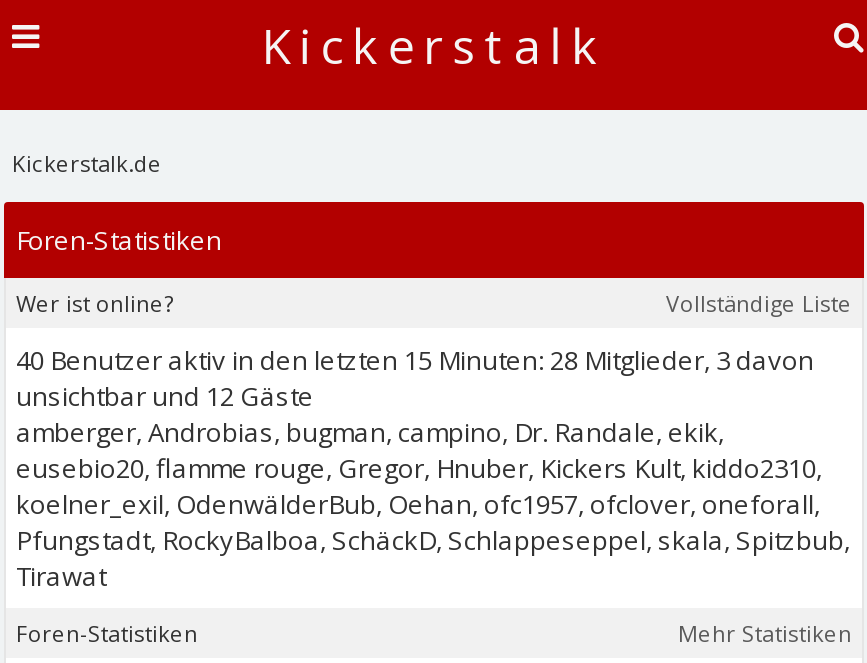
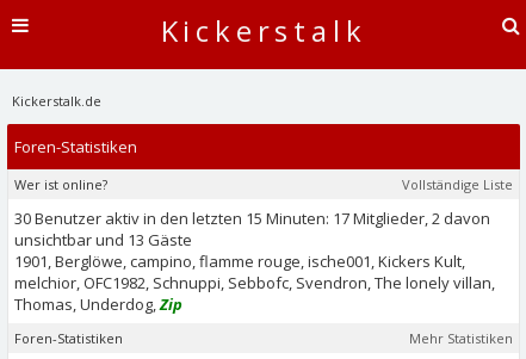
- 40 Benutzer aktiv in den letzten 15 Minuten: 28 Mitglieder, 3 davon
- unsichtbar und 12 Gäste
- amberger, Androbias, bugman, campino, Dr. Randale, ekik,
- eusebio20, flamme rouge, Gregor, Hnuber, Kickers Kult, kiddo2310,
- koelner_exil, OdenwälderBub, Oehan, ofc1957, ofclover, oneforall,
- Pfungstadt, RockyBalboa, SchäckD, Schlappeseppel, skala, Spitzbub,
- Tirawat
+ 30 Benutzer aktiv in den letzten 15 Minuten: 17 Mitglieder, 2 davon
+ unsichtbar und 13 Gäste
+ 1901, Berglöwe, campino, flamme rouge, ische001, Kickers Kult,
+ melchior, OFC1982, Schnuppi, Sebbofc, Svendron, The lonely villan,
+ Thomas, Underdog, Zip
